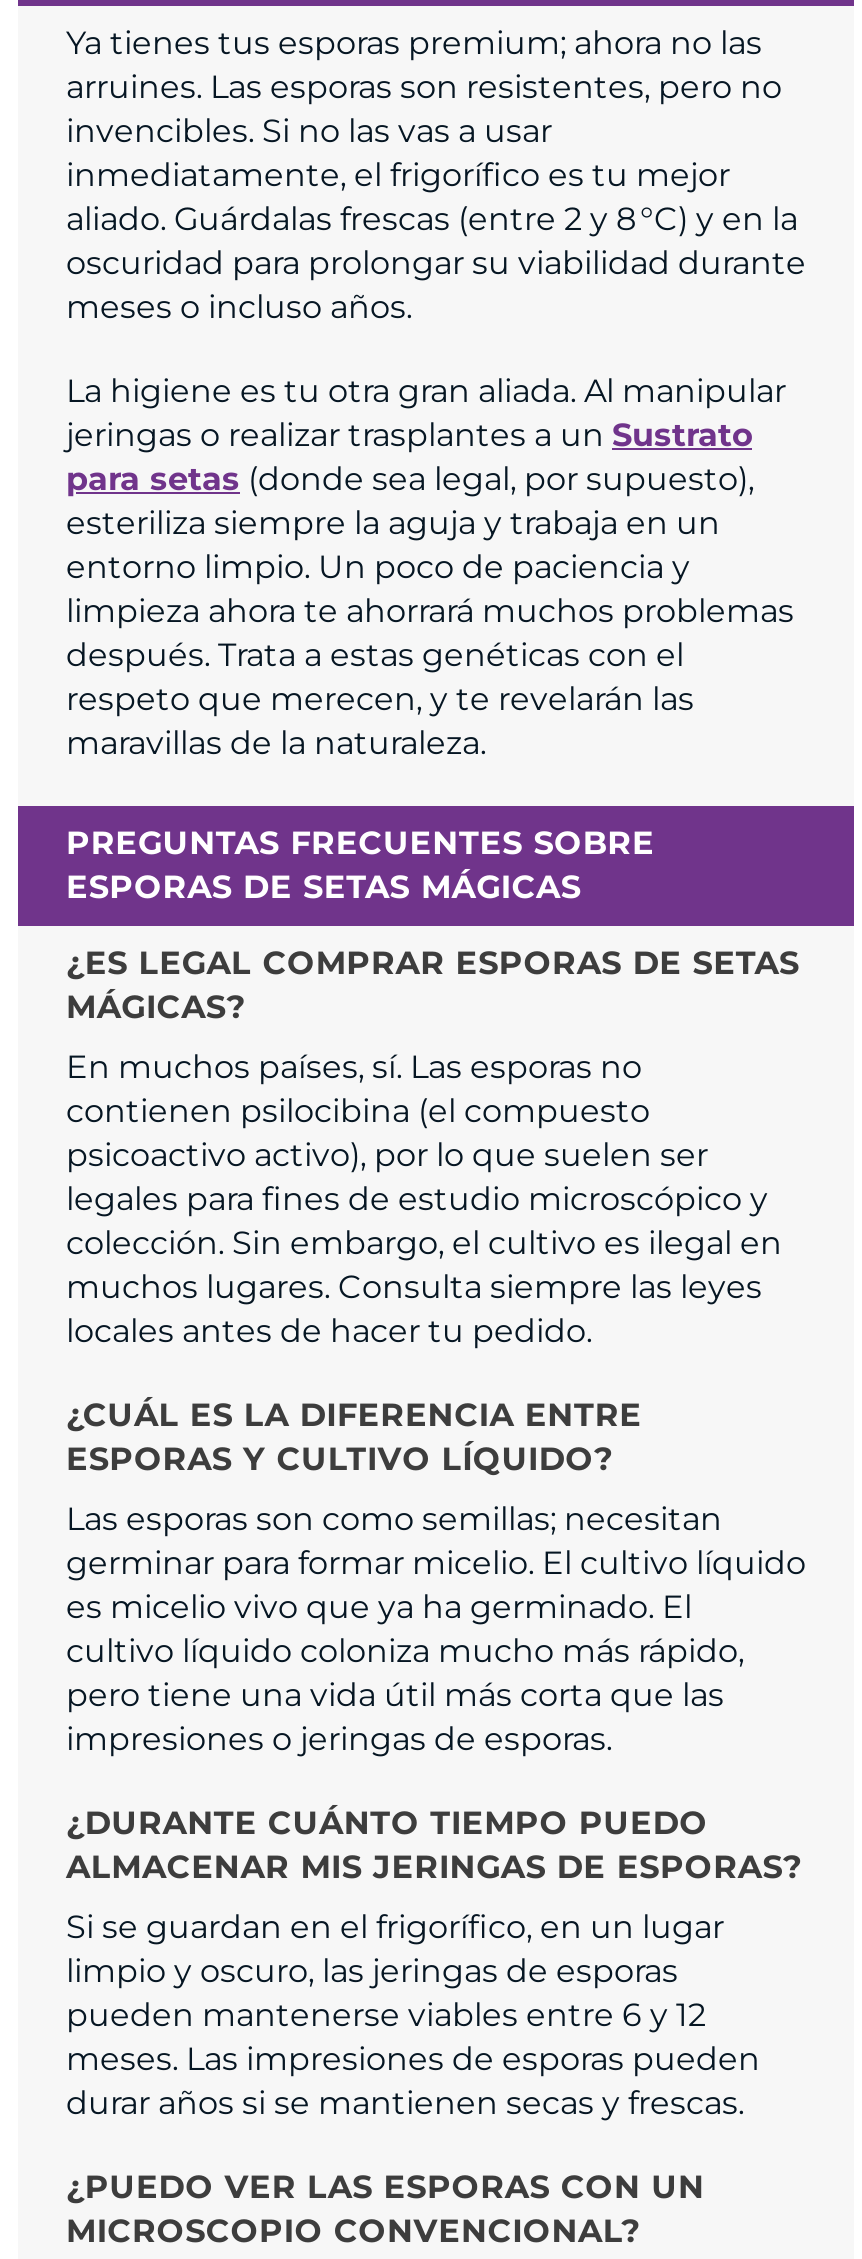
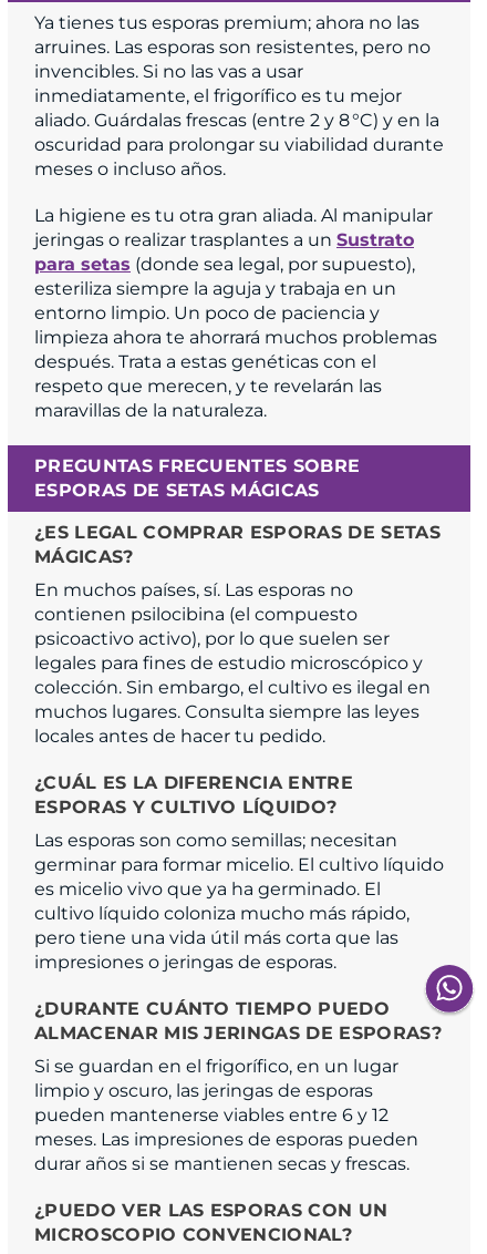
+ [image]
